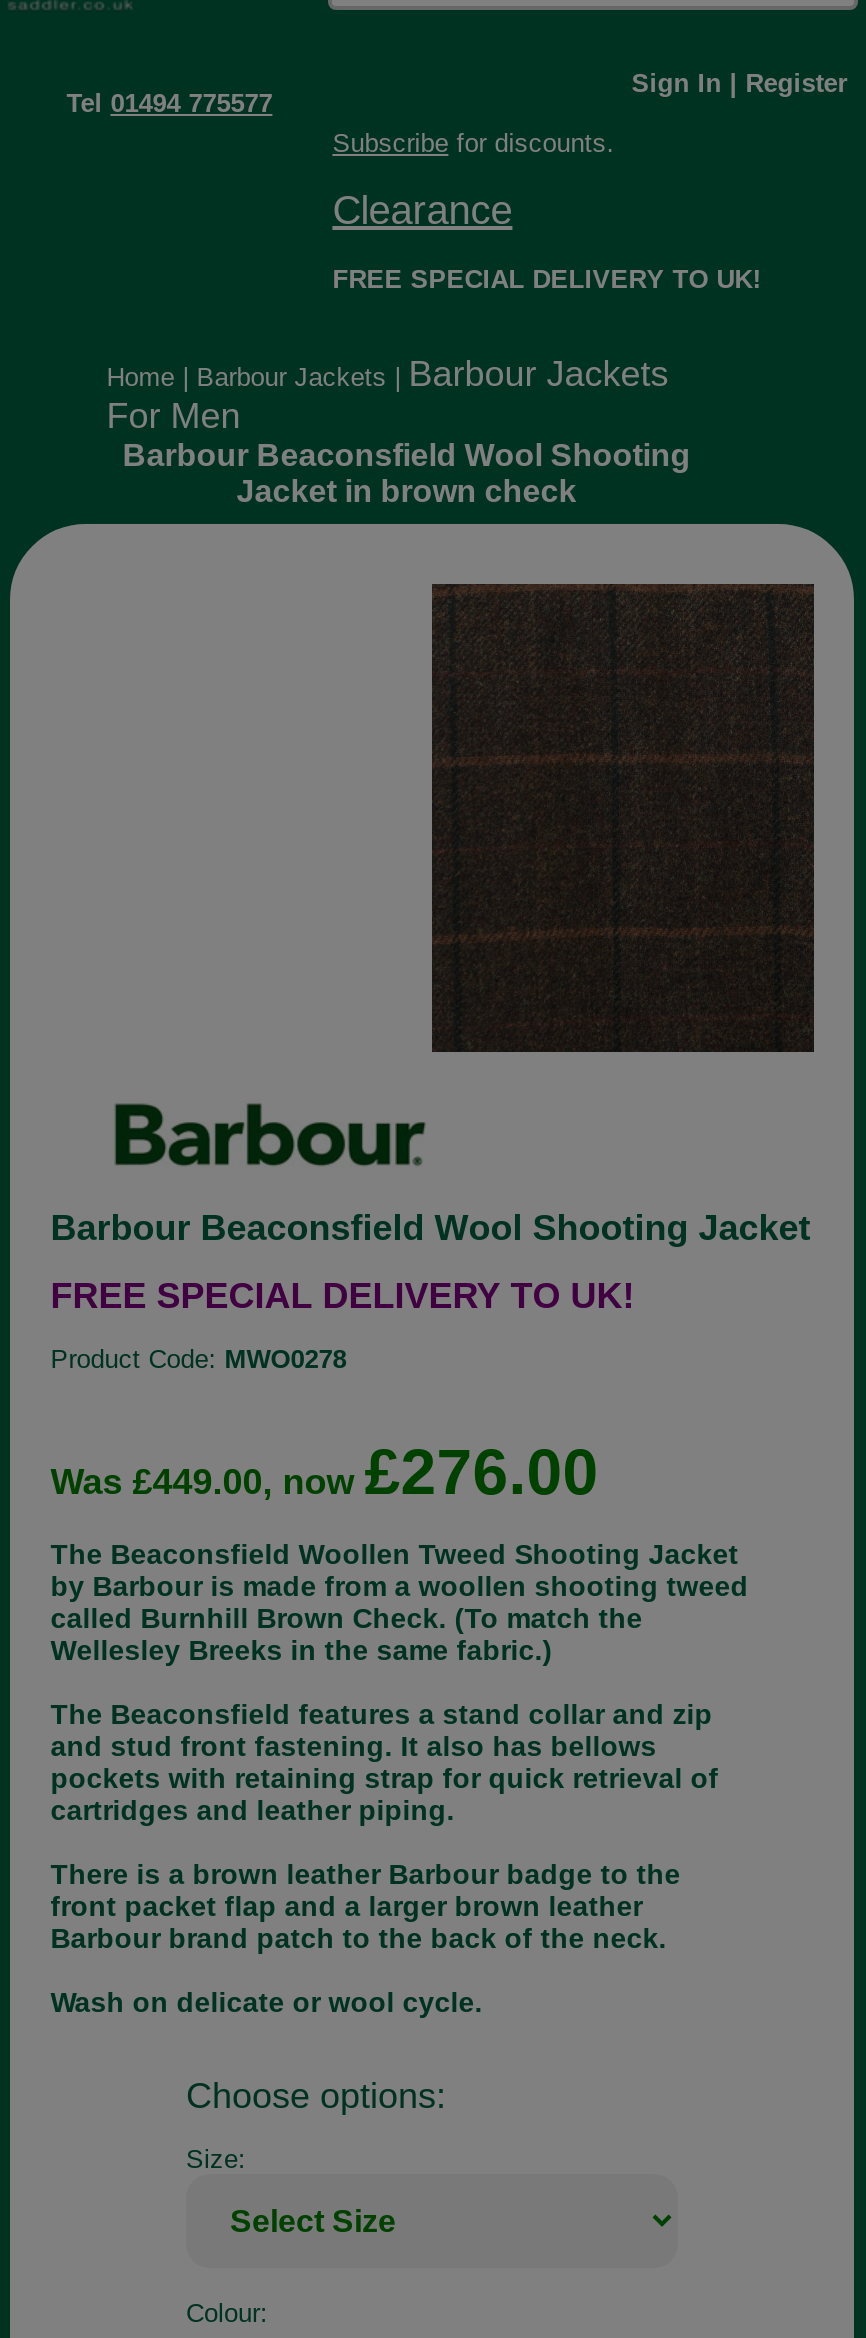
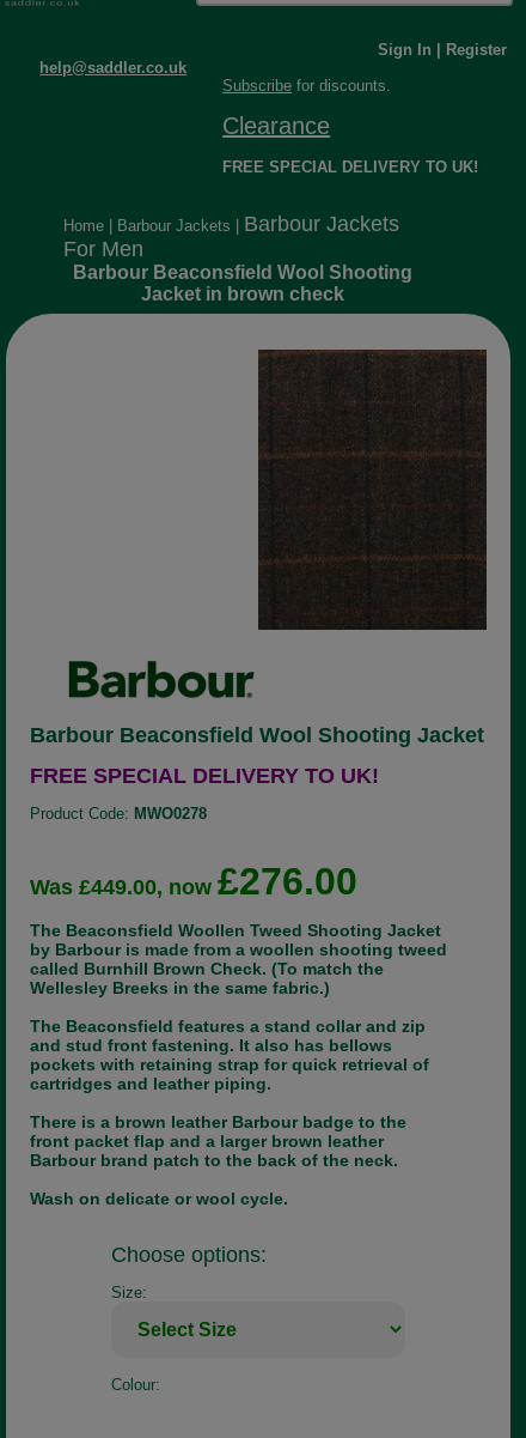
- Tel 01494 775577
+ help@saddler.co.uk
